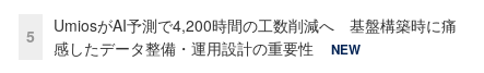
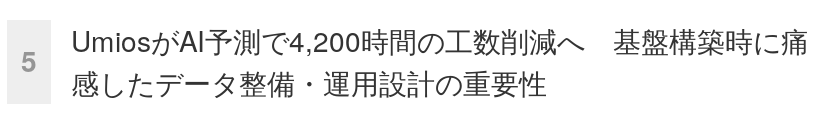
- NEW
